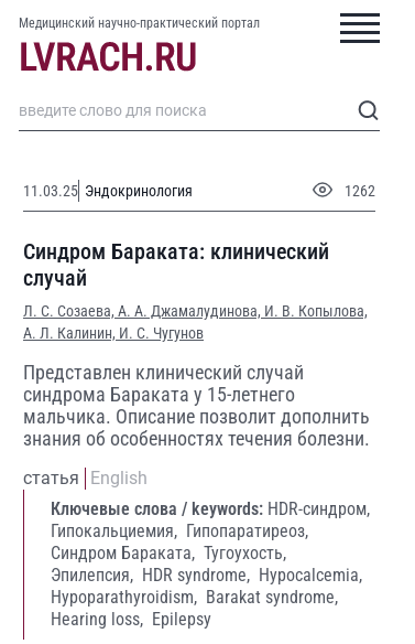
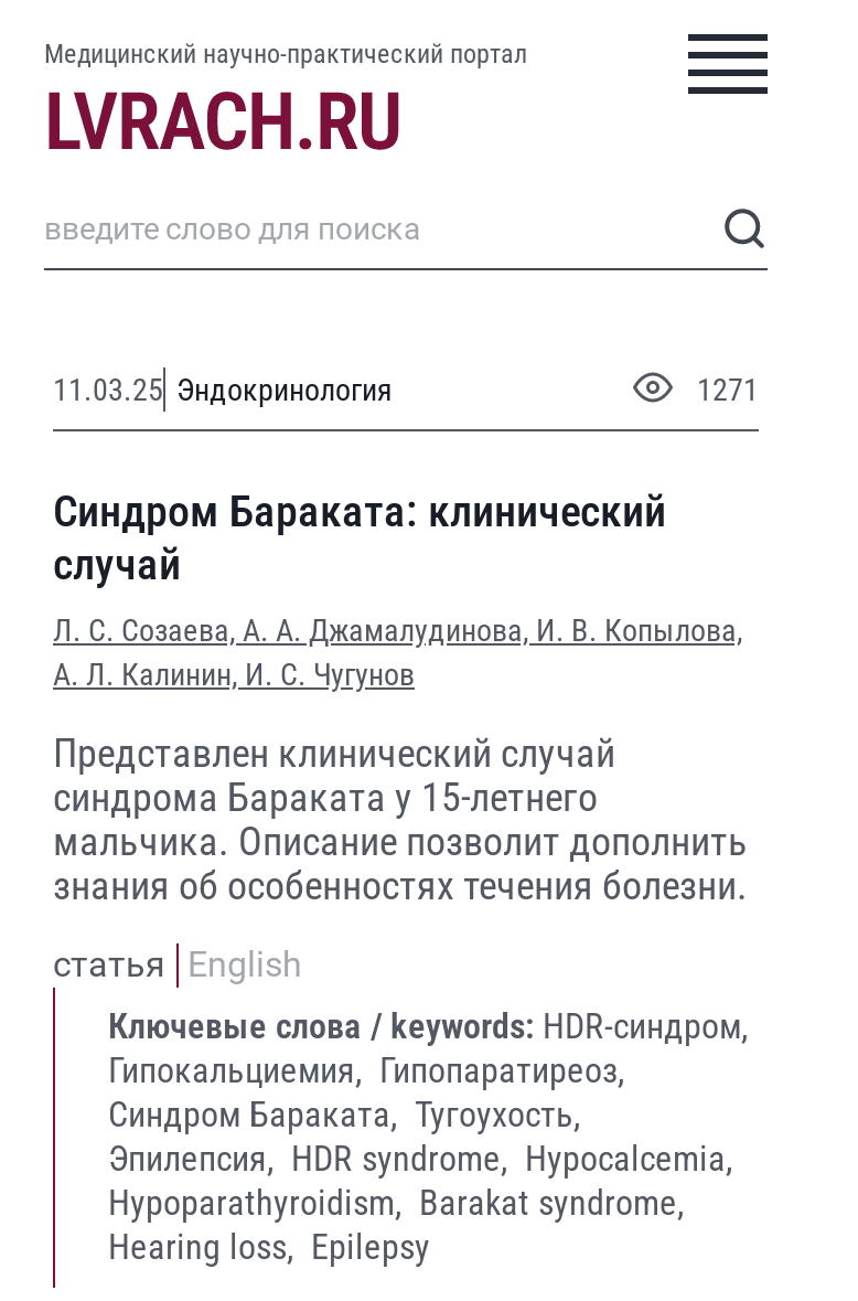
- 1262
+ 1271
